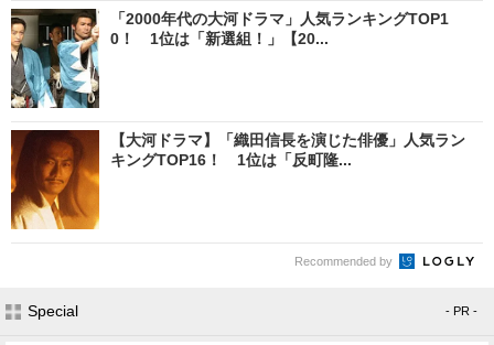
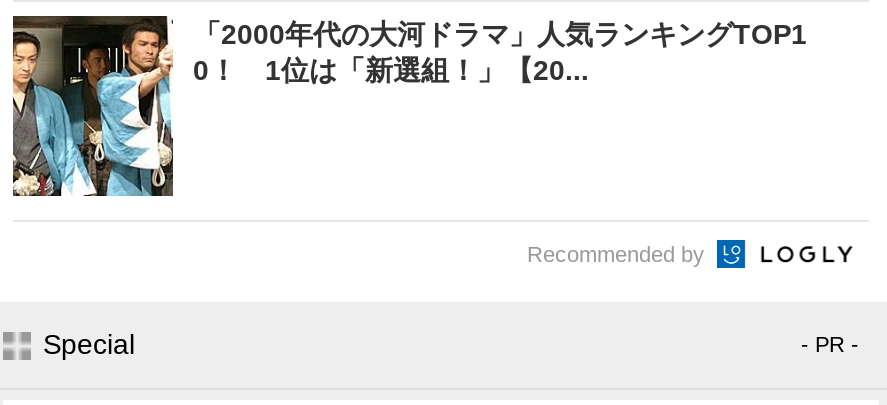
- [image]
- 【大河ドラマ】「織田信長を演じた俳優」人気ラン
- キングTOP16！ 1位は「反町隆...
